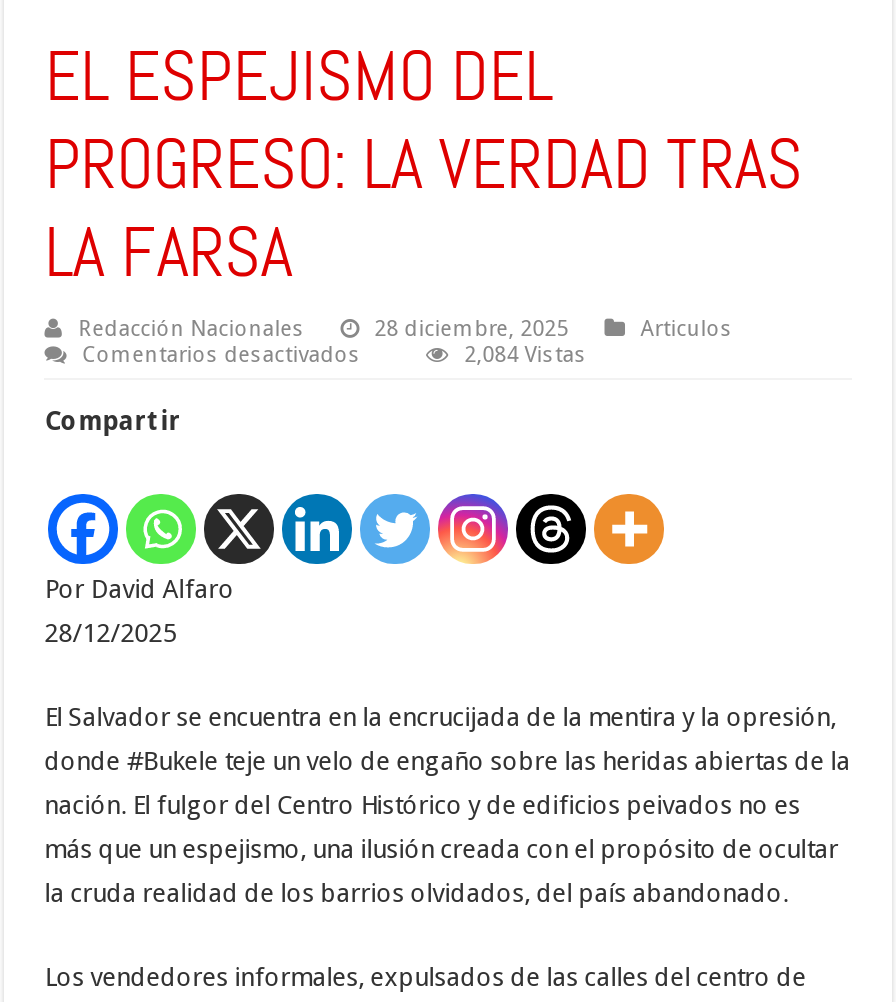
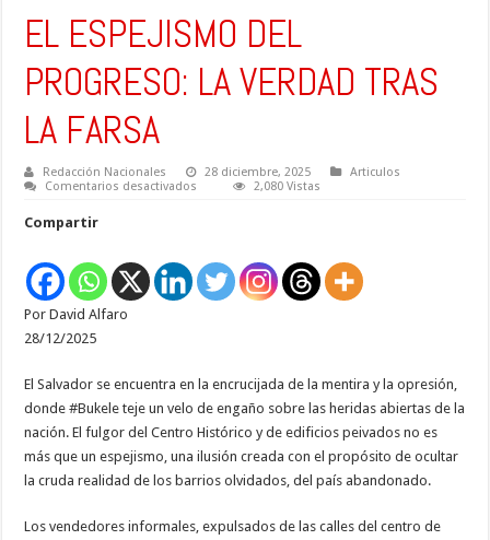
- 2,084 Vistas
+ 2,080 Vistas
